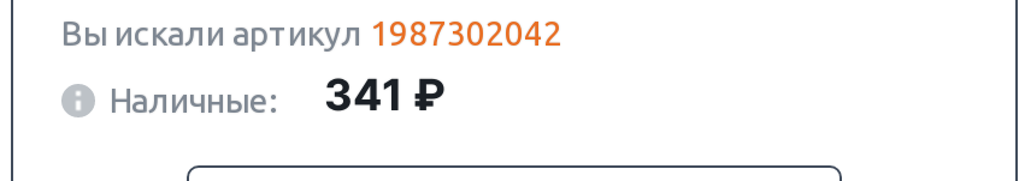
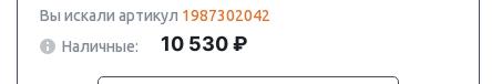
- Наличные: 341 ₽
+ Наличные: 10 530 ₽
